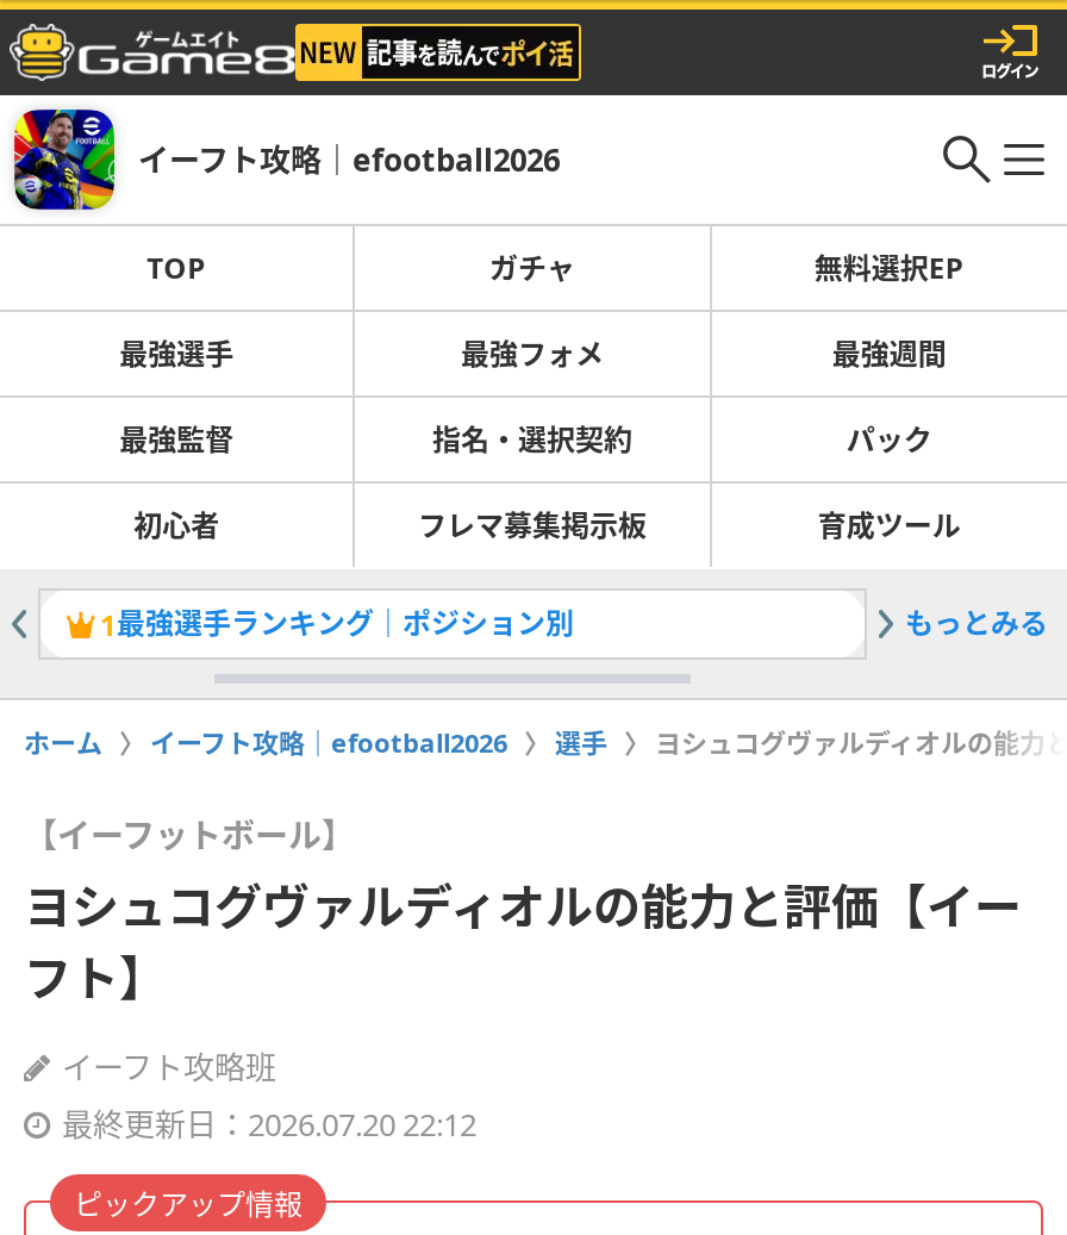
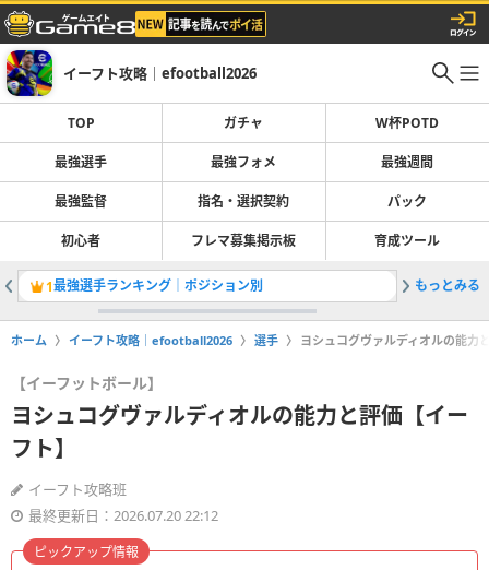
- 無料選択EP
+ W杯POTD
